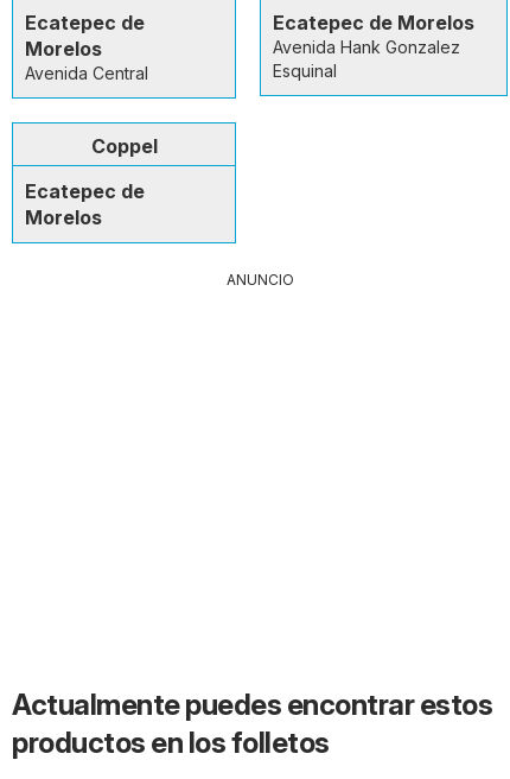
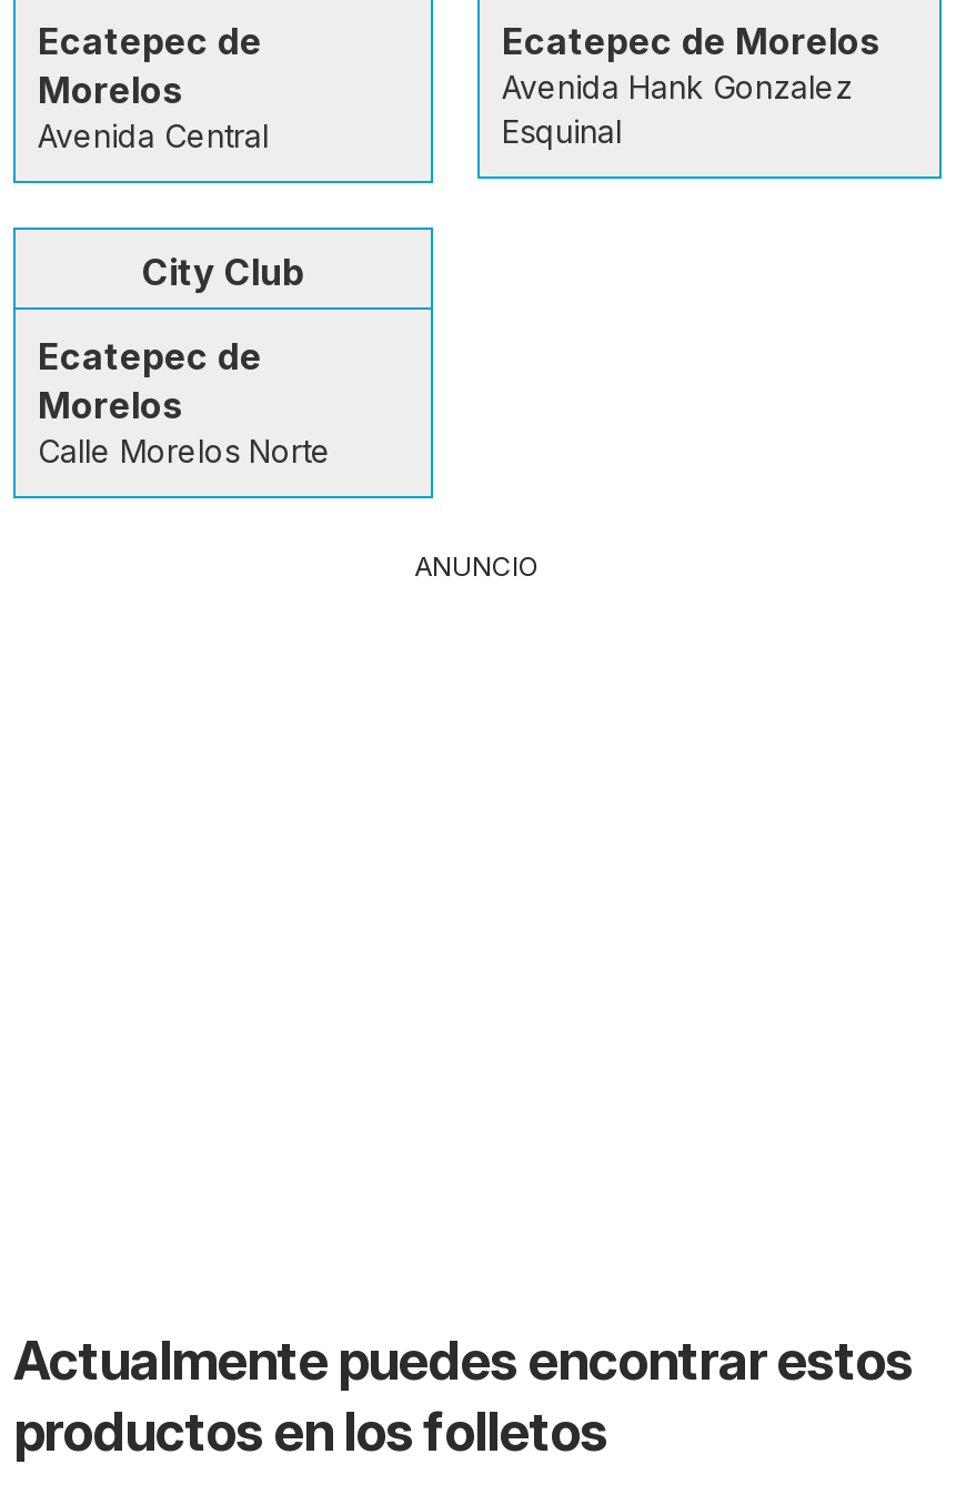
- Coppel
+ City Club

+ Calle Morelos Norte
